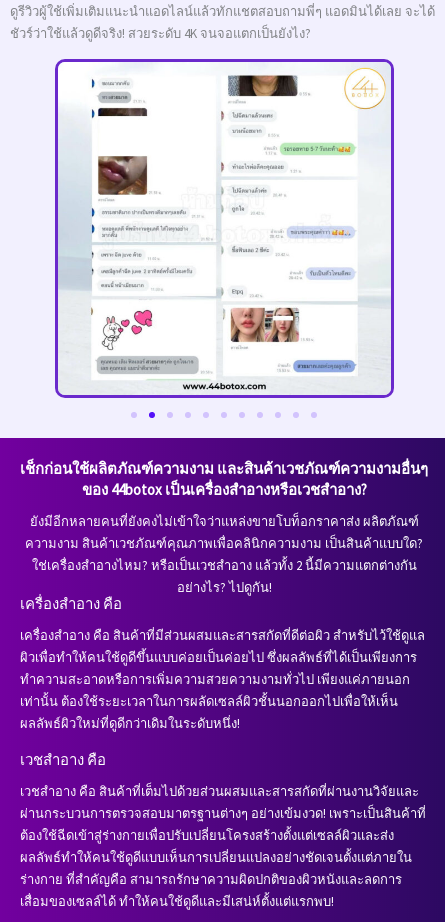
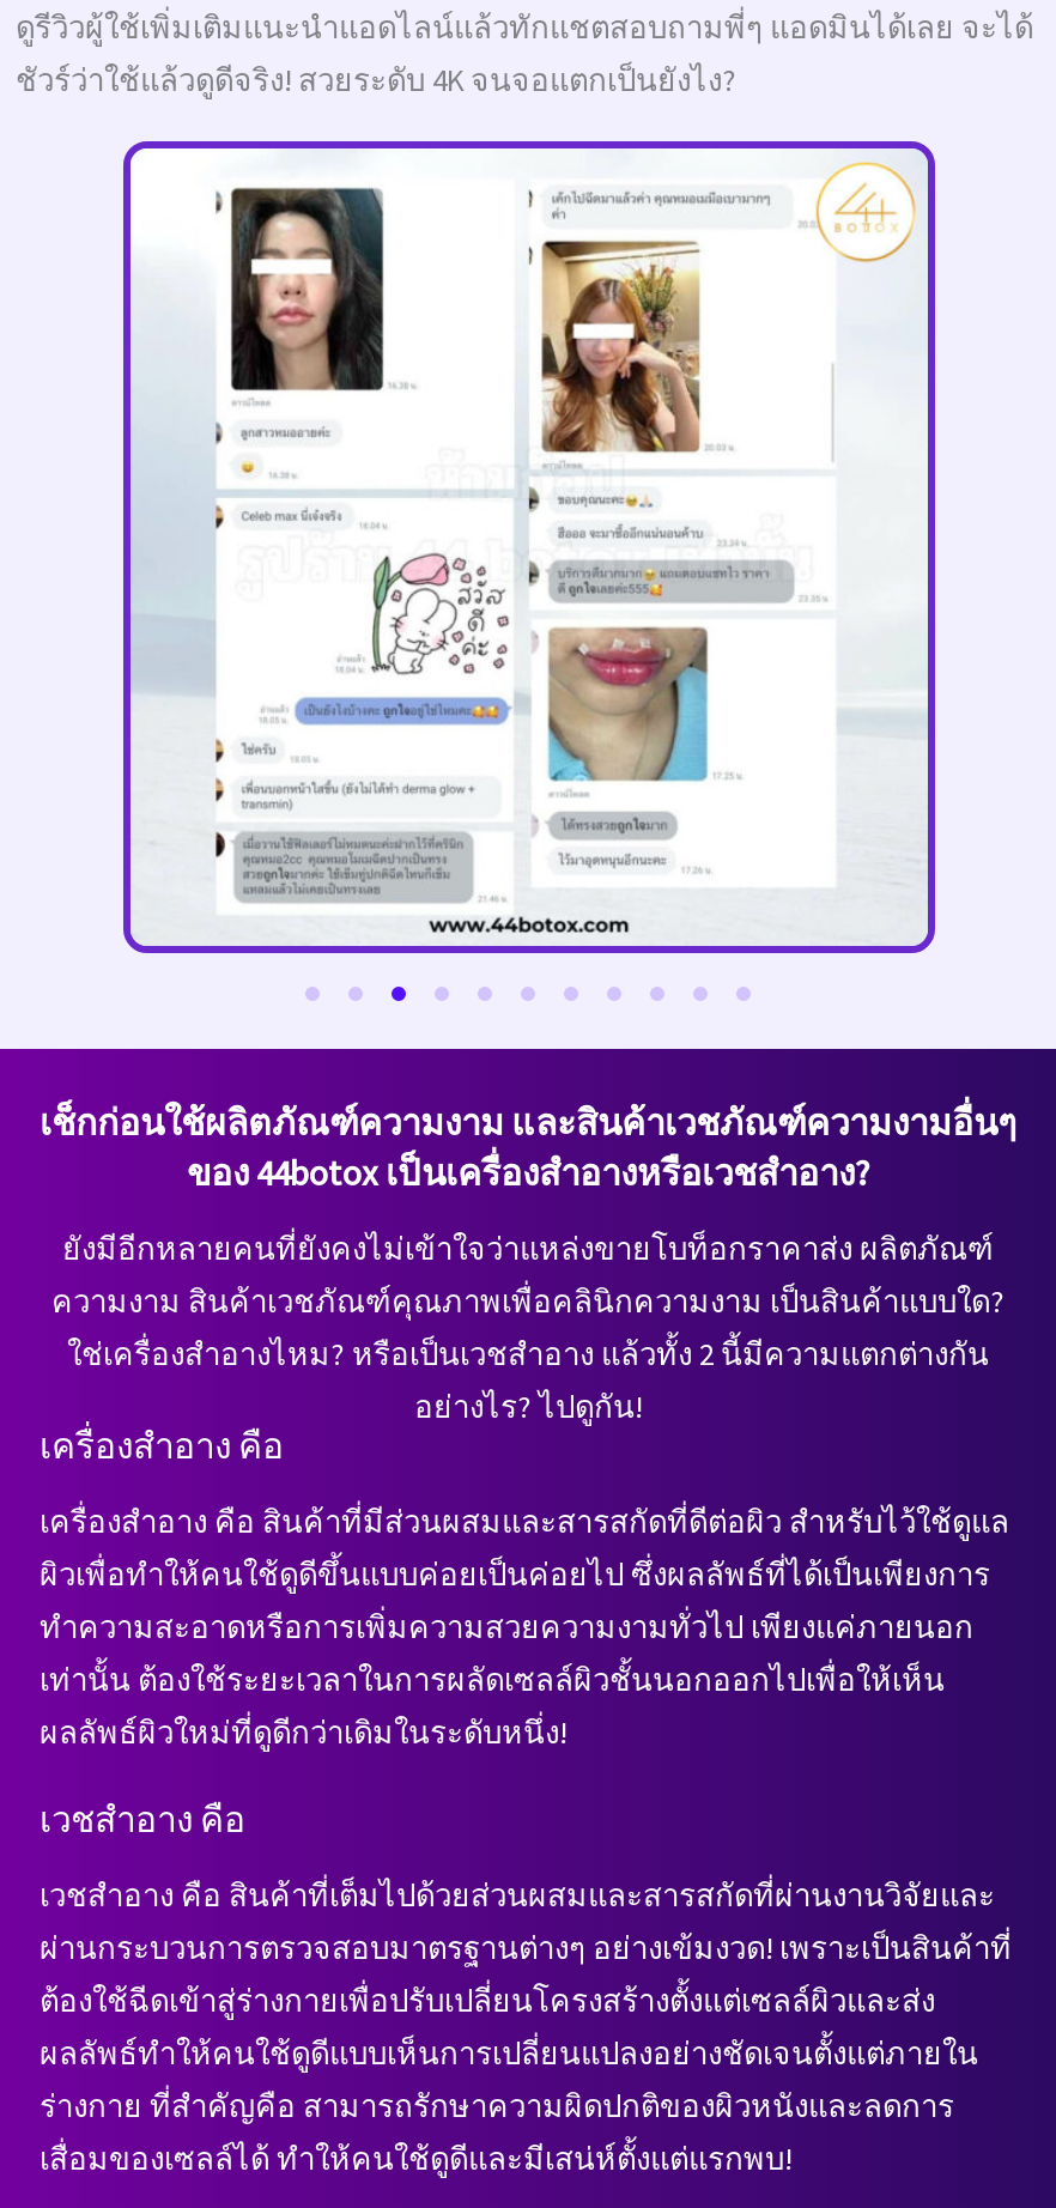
- [image]
+ [image]
